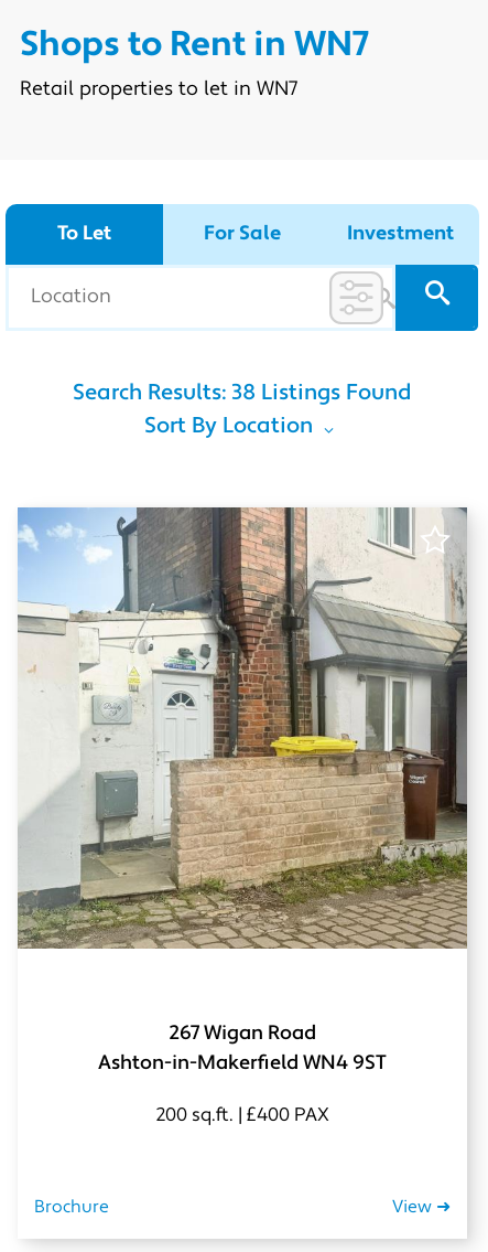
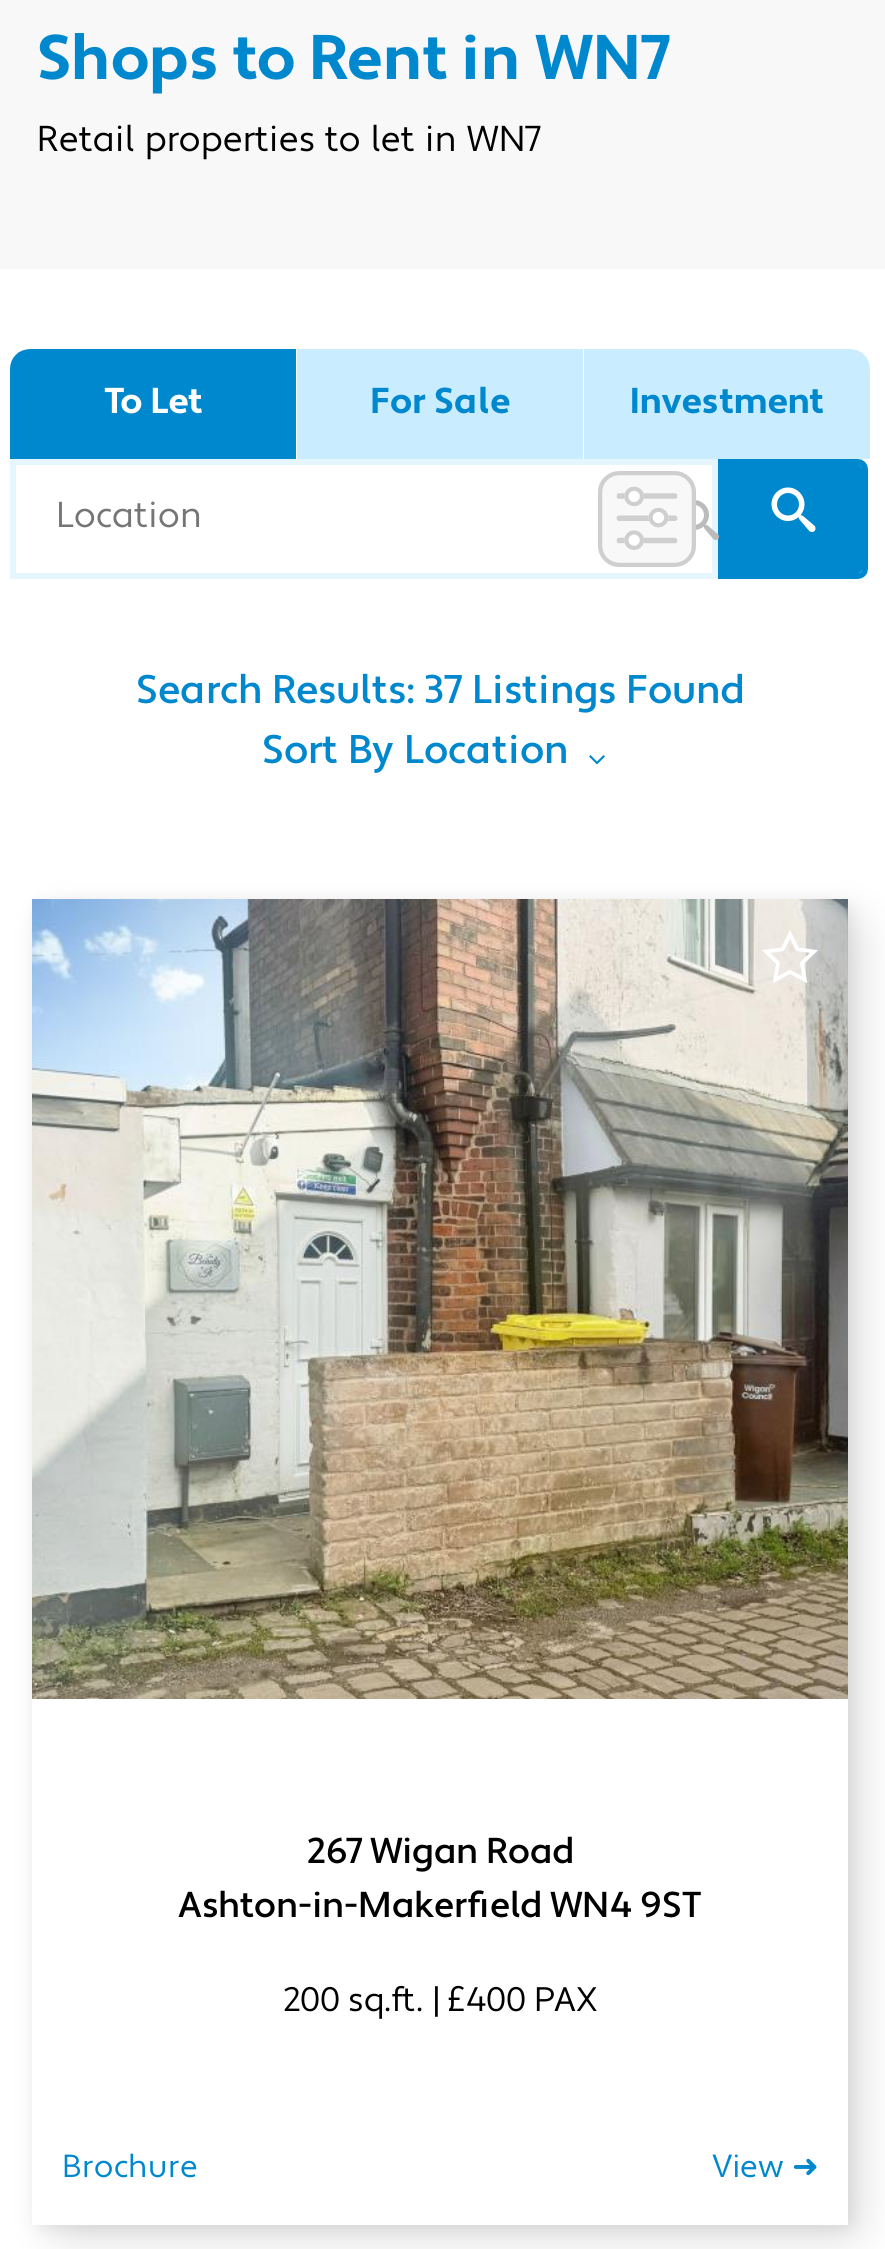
- Search Results: 38 Listings Found
+ Search Results: 37 Listings Found
